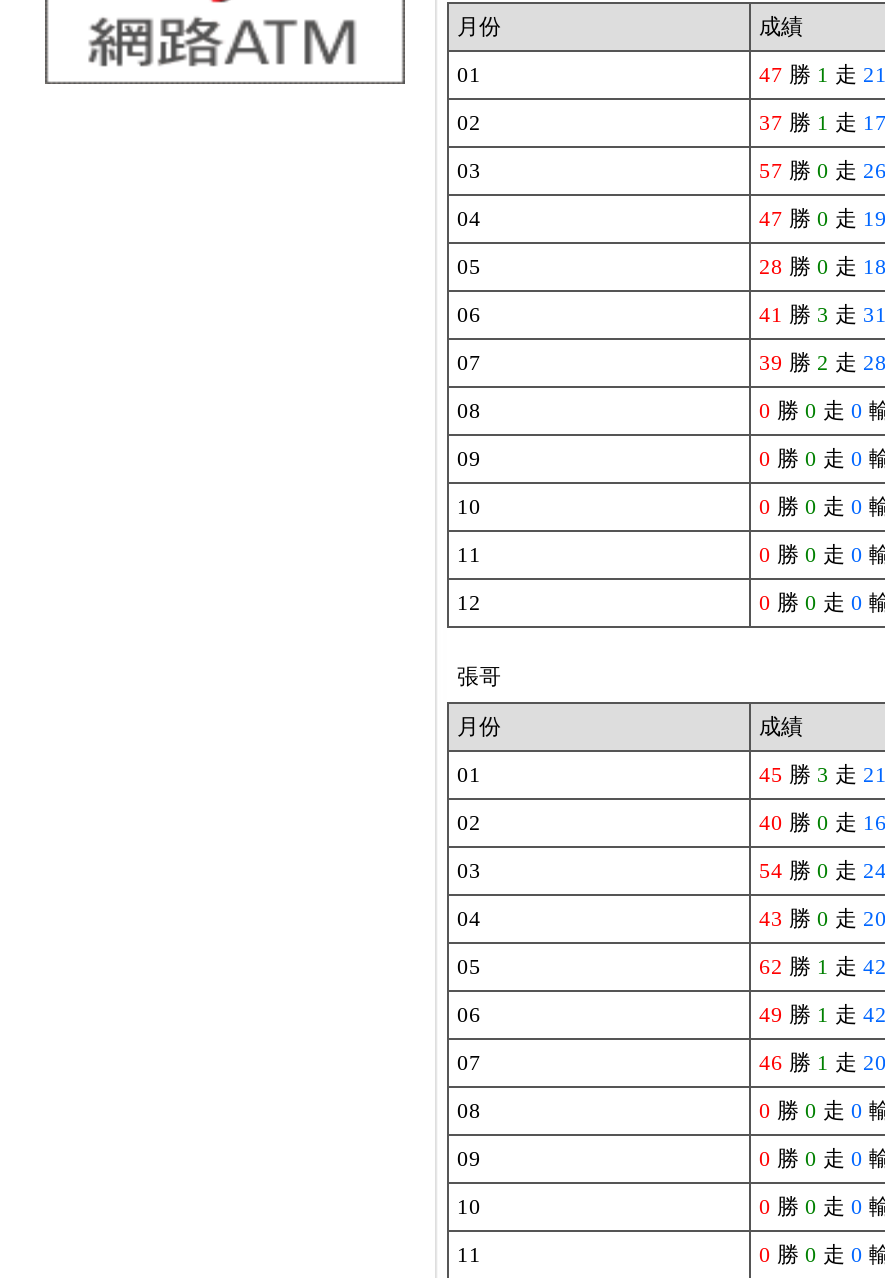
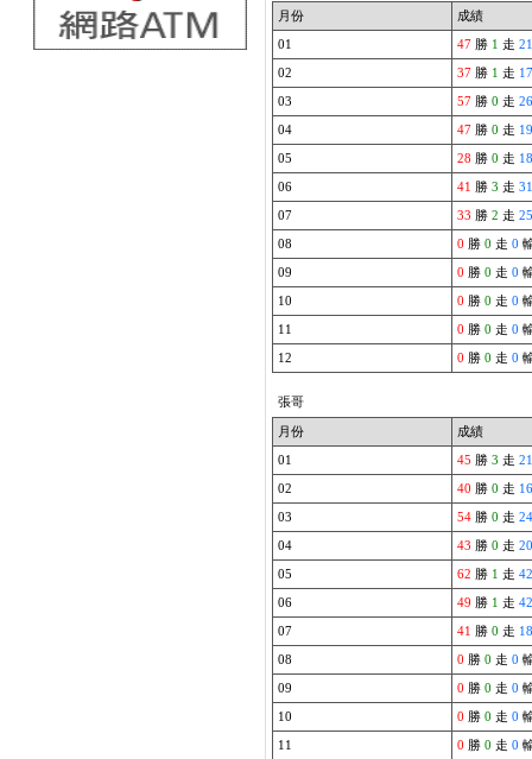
- 39勝2走28
+ 33勝2走25

- 46勝1走20
+ 41勝0走18
